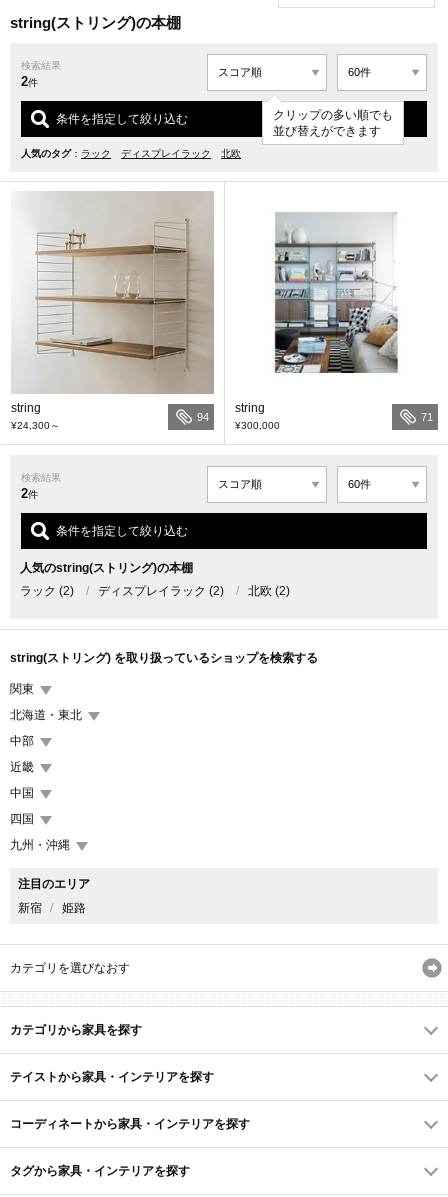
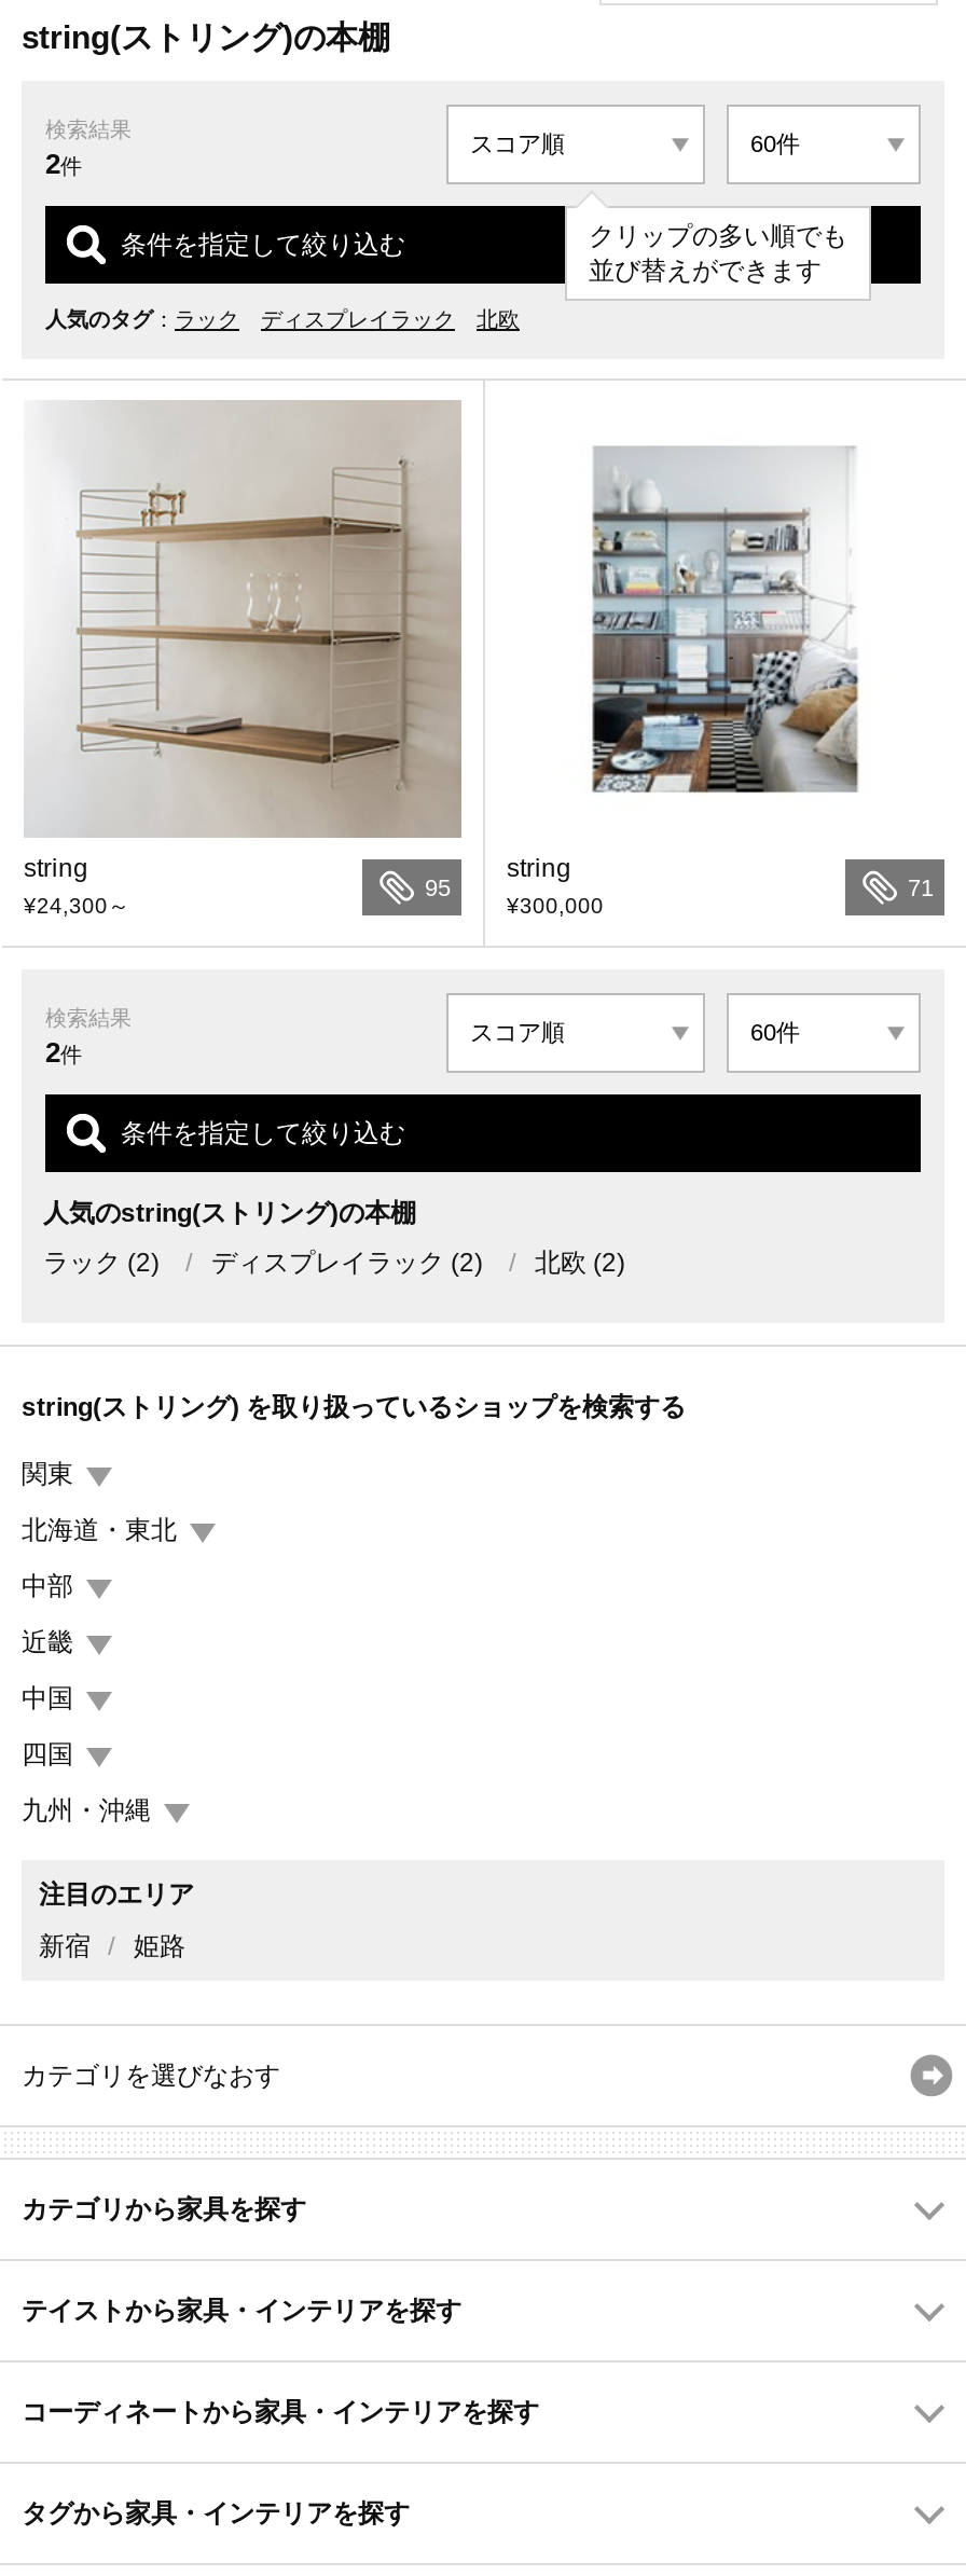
- 94
+ 95
